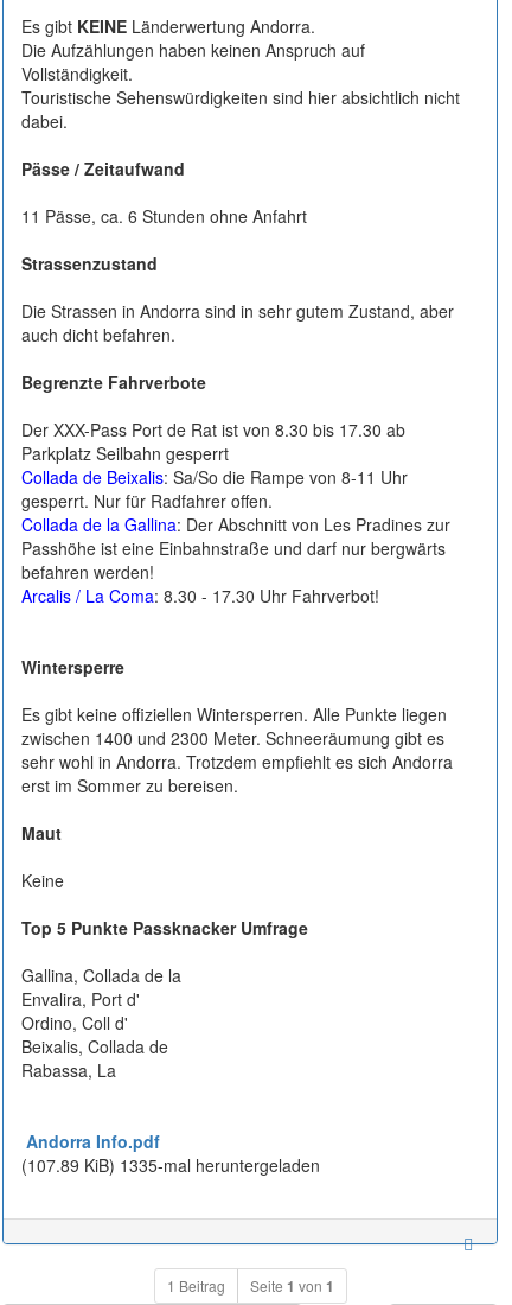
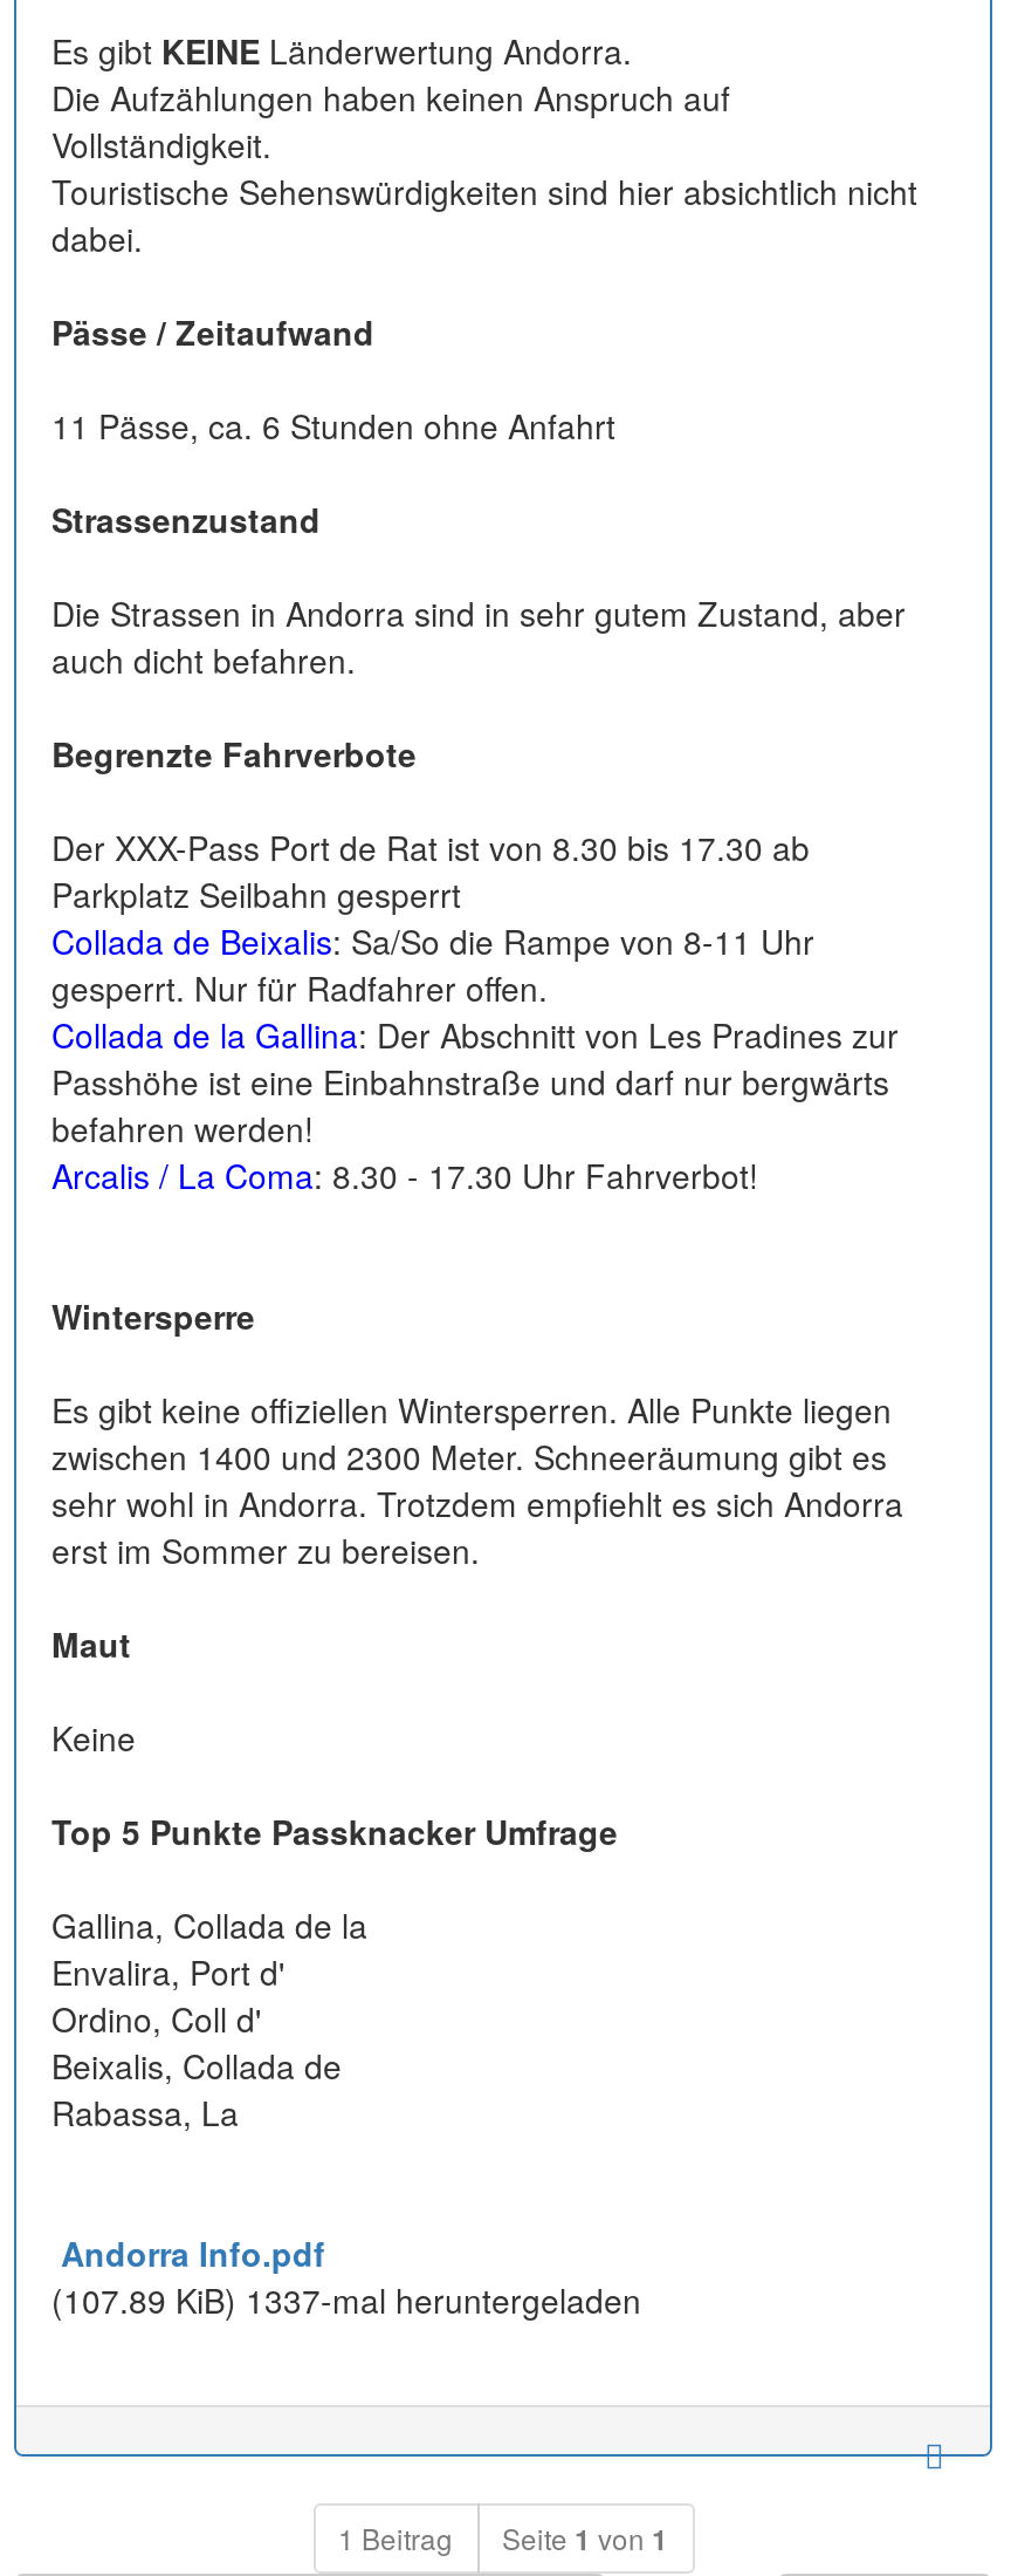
- (107.89 KiB) 1335-mal heruntergeladen
+ (107.89 KiB) 1337-mal heruntergeladen
